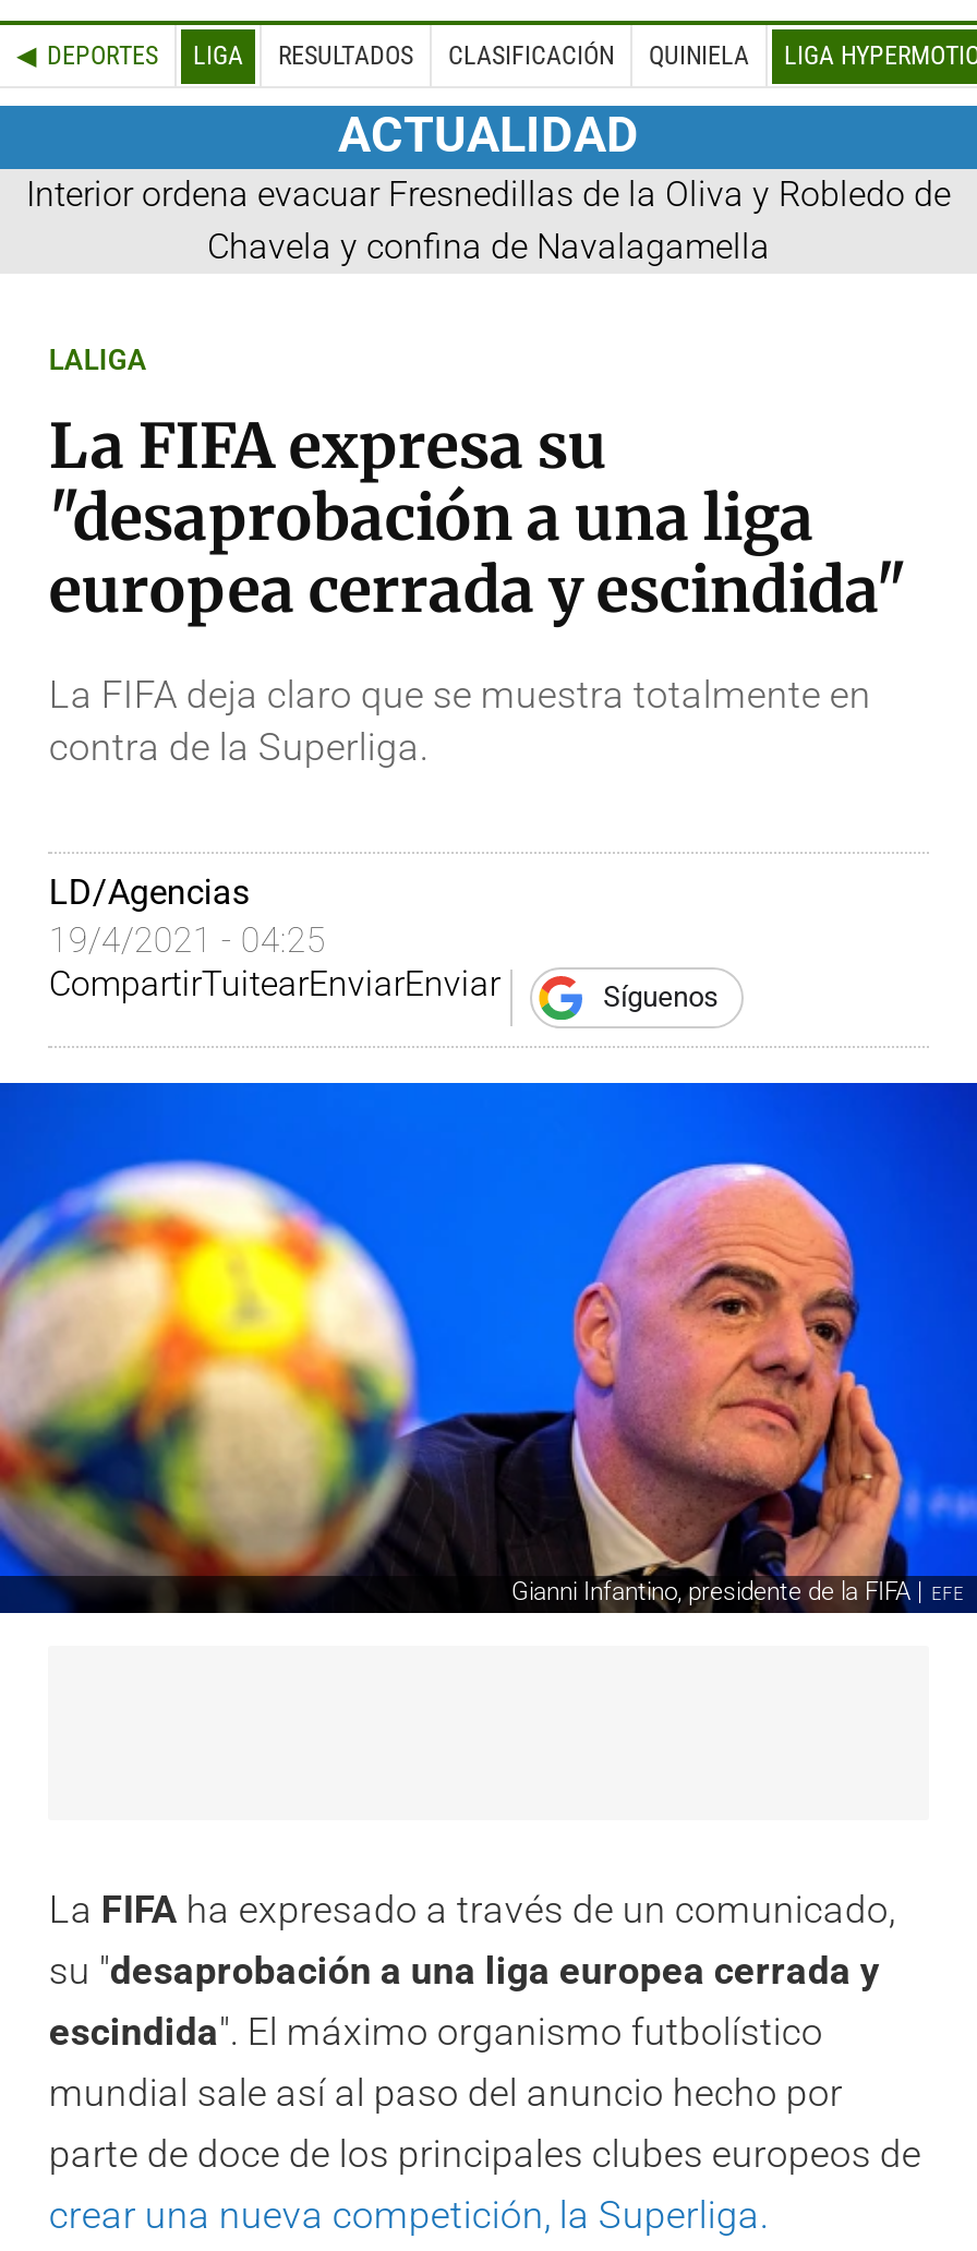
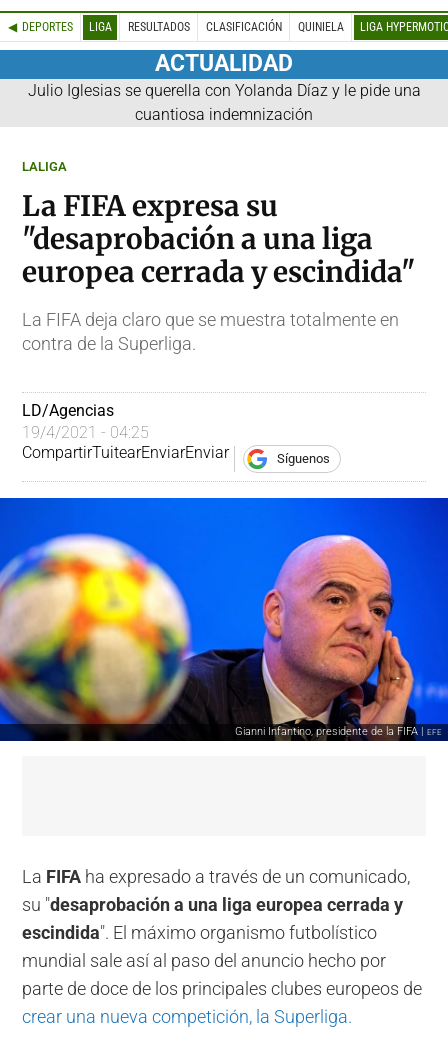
- Interior ordena evacuar Fresnedillas de la Oliva y Robledo de
- Chavela y confina de Navalagamella
+ Julio Iglesias se querella con Yolanda Díaz y le pide una
+ cuantiosa indemnización
